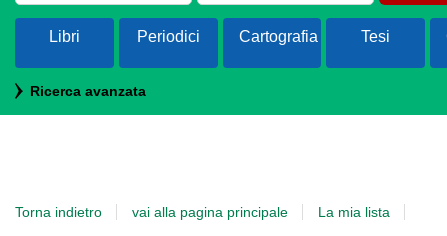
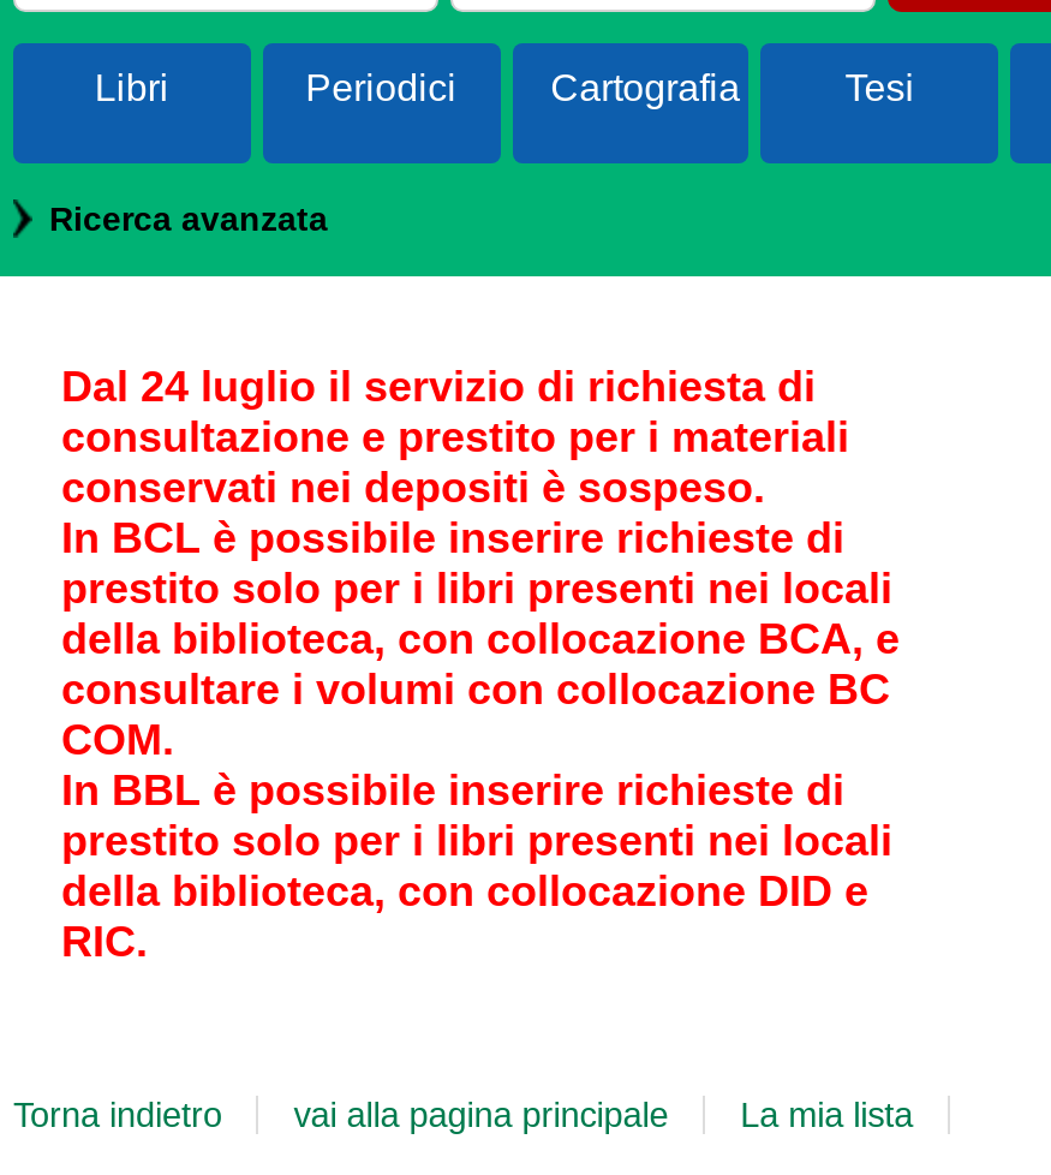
+ Dal 24 luglio il servizio di richiesta di
+ consultazione e prestito per i materiali
+ conservati nei depositi è sospeso.
+ In BCL è possibile inserire richieste di
+ prestito solo per i libri presenti nei locali
+ della biblioteca, con collocazione BCA, e
+ consultare i volumi con collocazione BC
+ COM.
+ In BBL è possibile inserire richieste di
+ prestito solo per i libri presenti nei locali
+ della biblioteca, con collocazione DID e
+ RIC.
